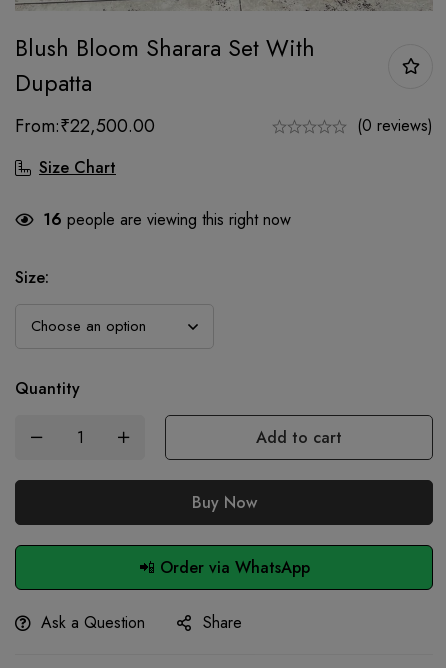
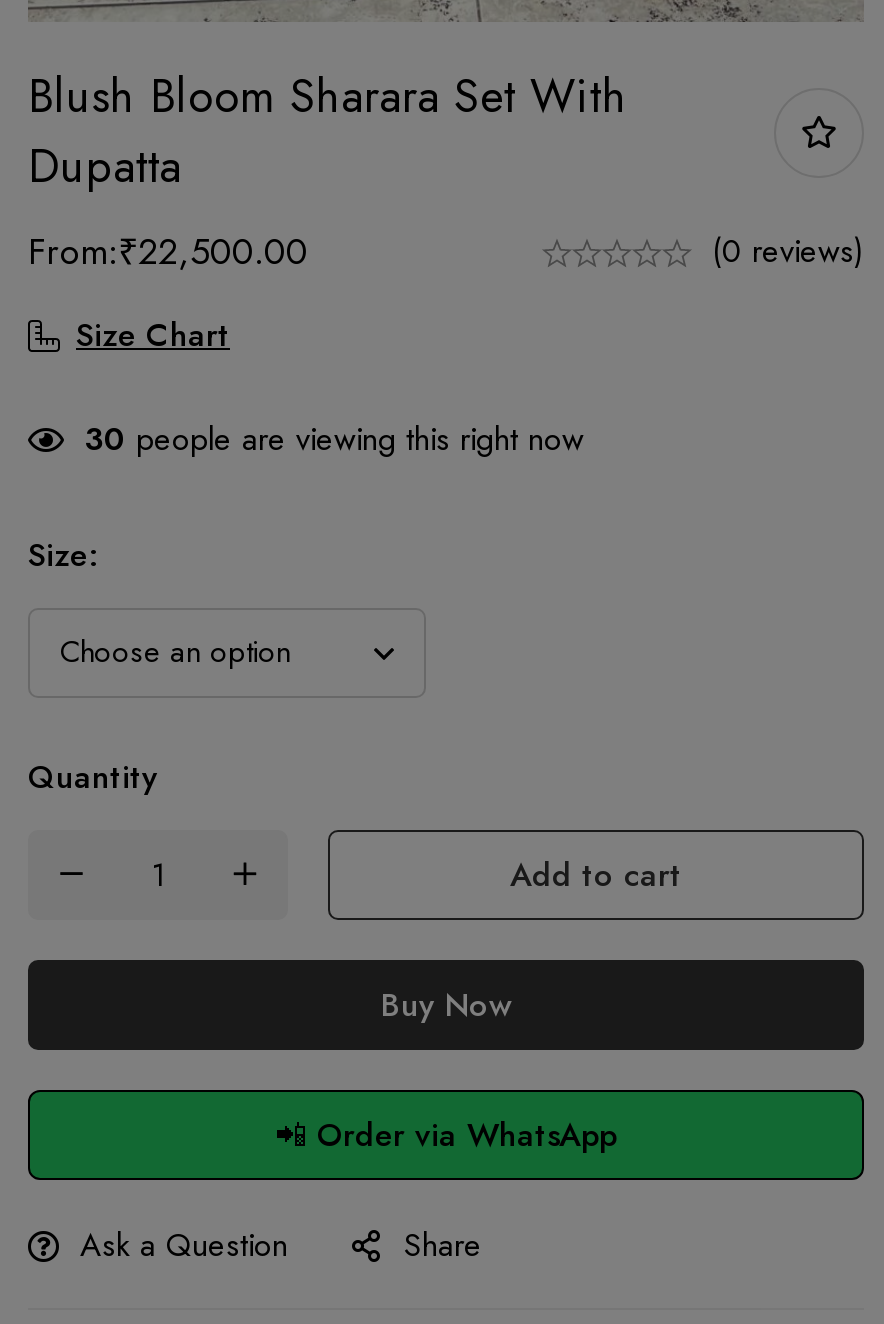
- 16 people are viewing this right now
+ 30 people are viewing this right now
